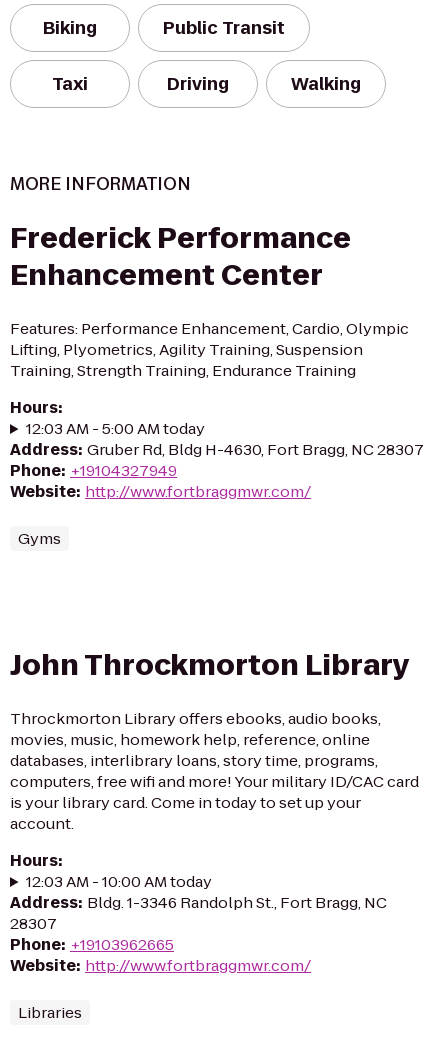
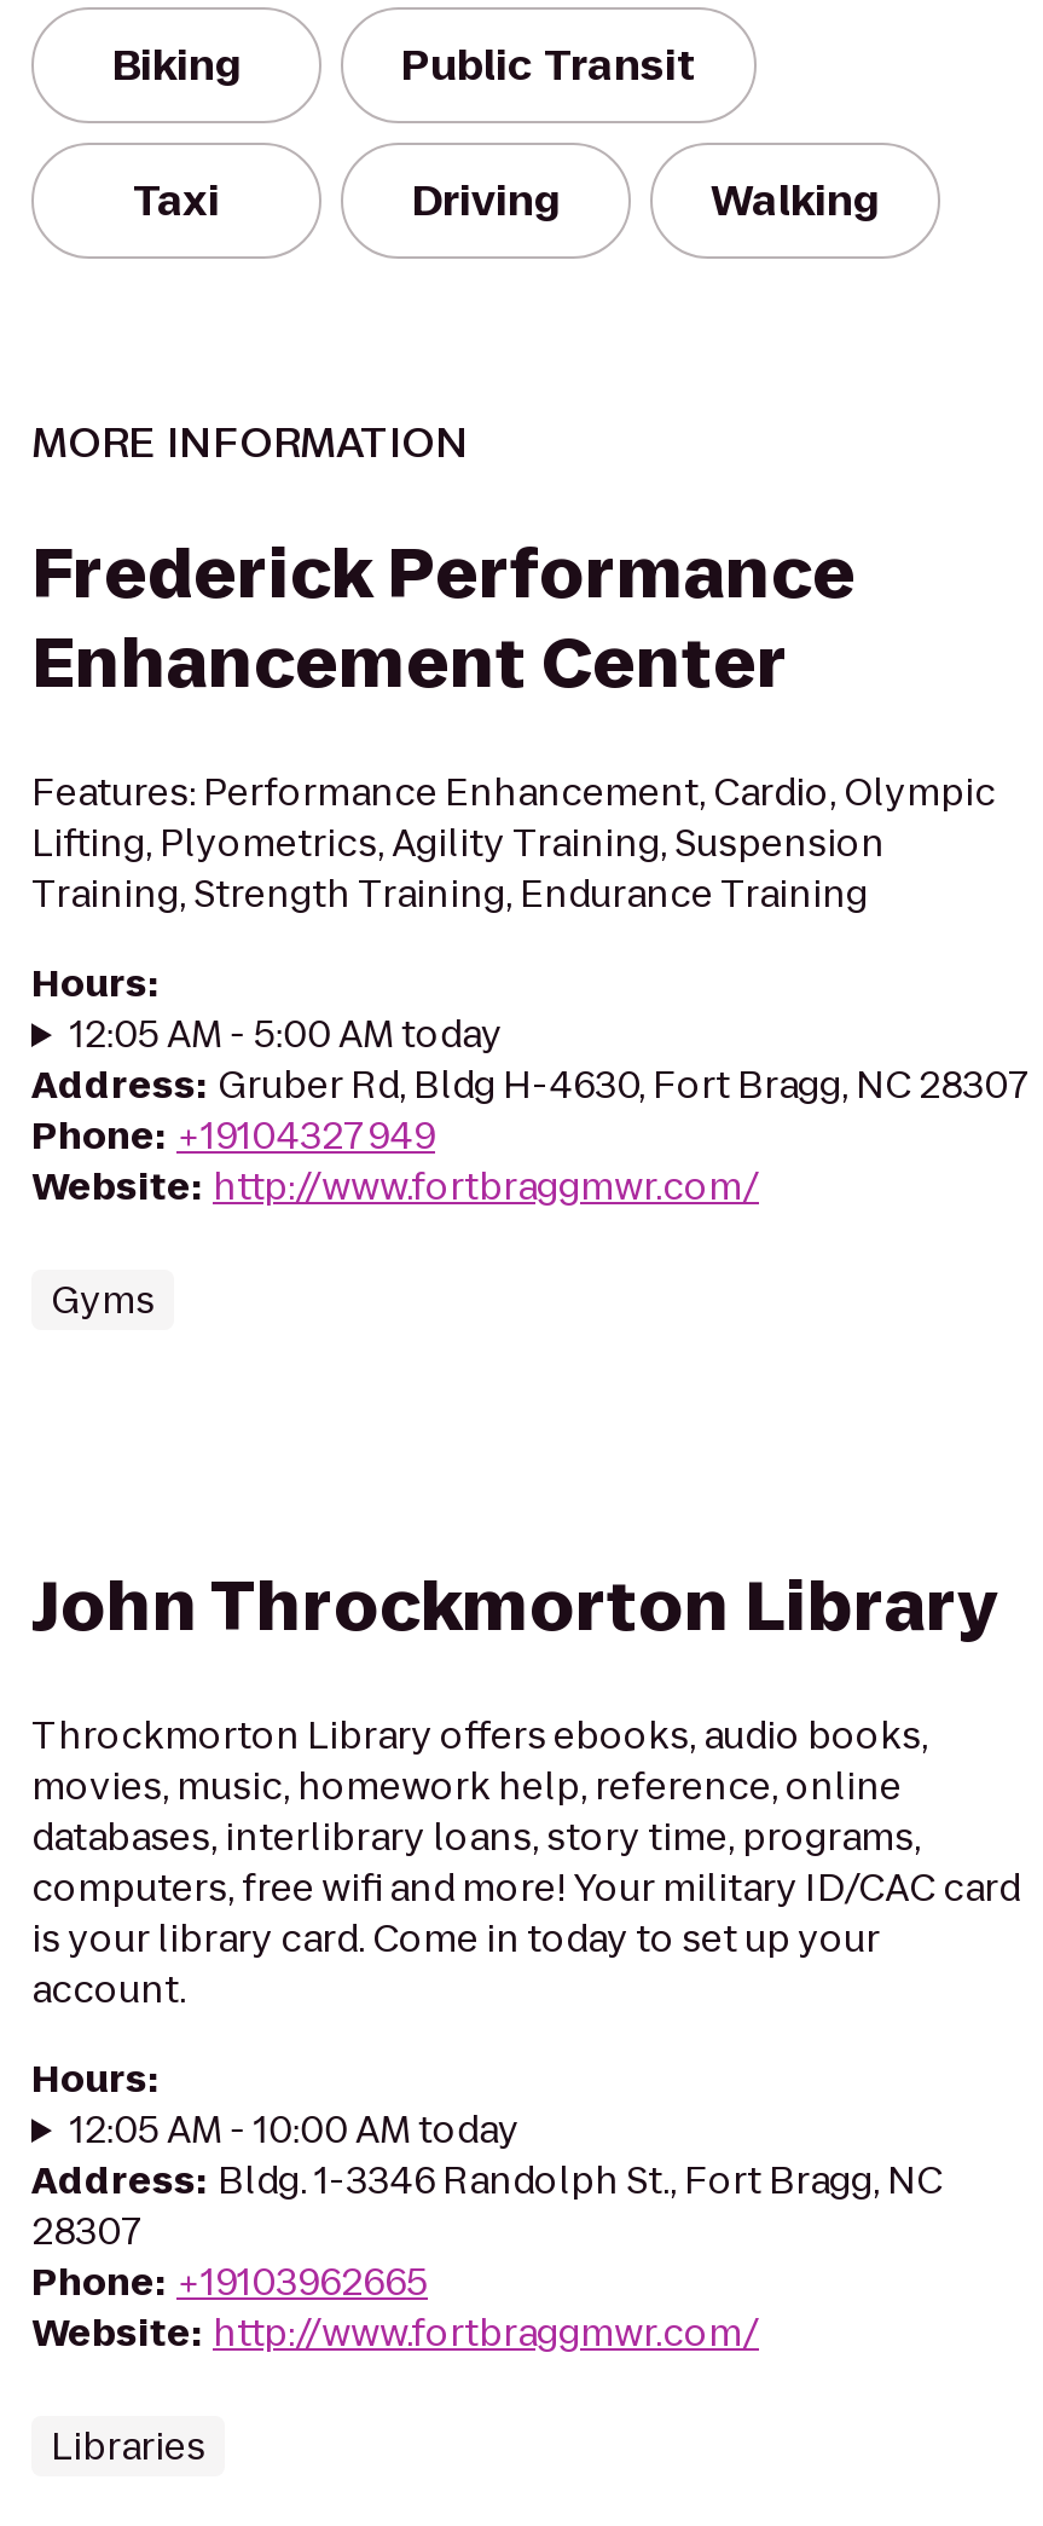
- 12:03 AM - 5:00 AM today
+ 12:05 AM - 5:00 AM today

- 12:03 AM - 10:00 AM today
+ 12:05 AM - 10:00 AM today
